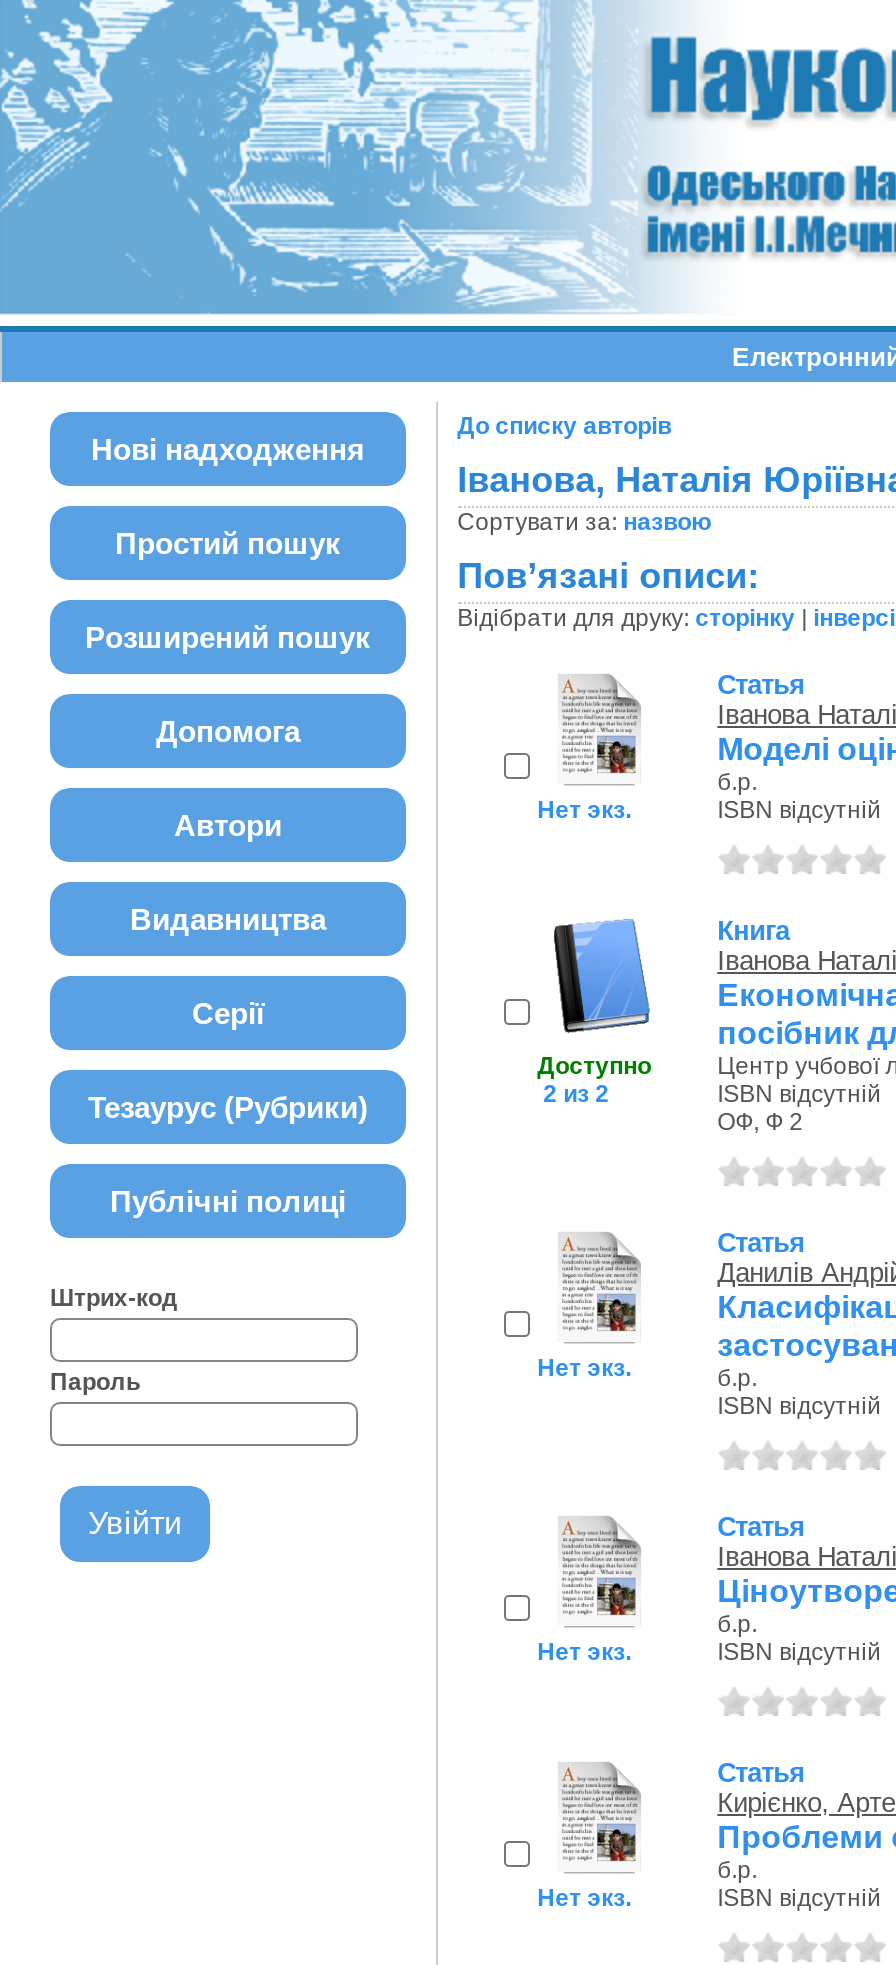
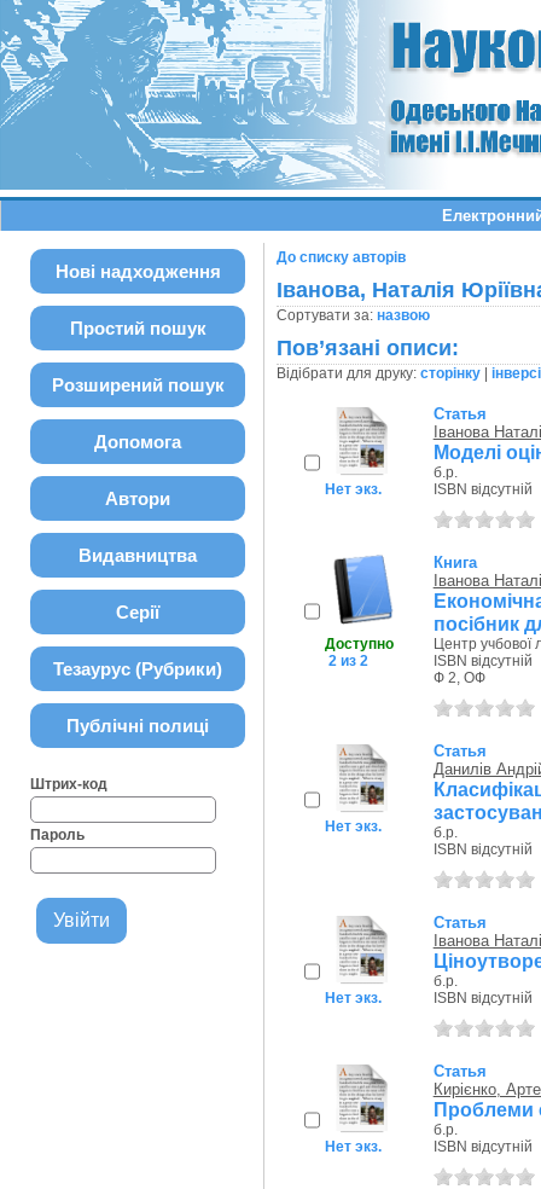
- ОФ, Ф 2
+ Ф 2, ОФ
